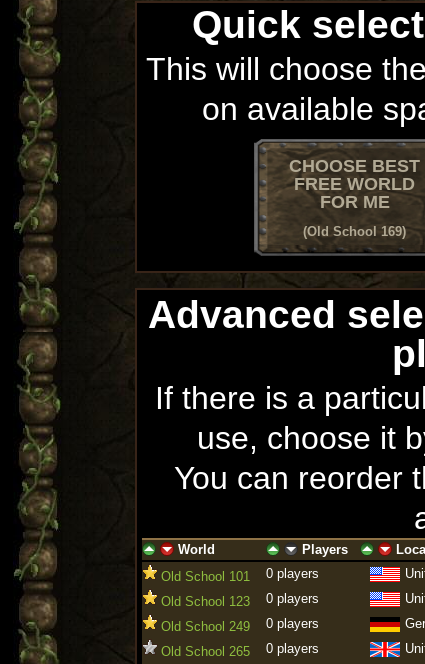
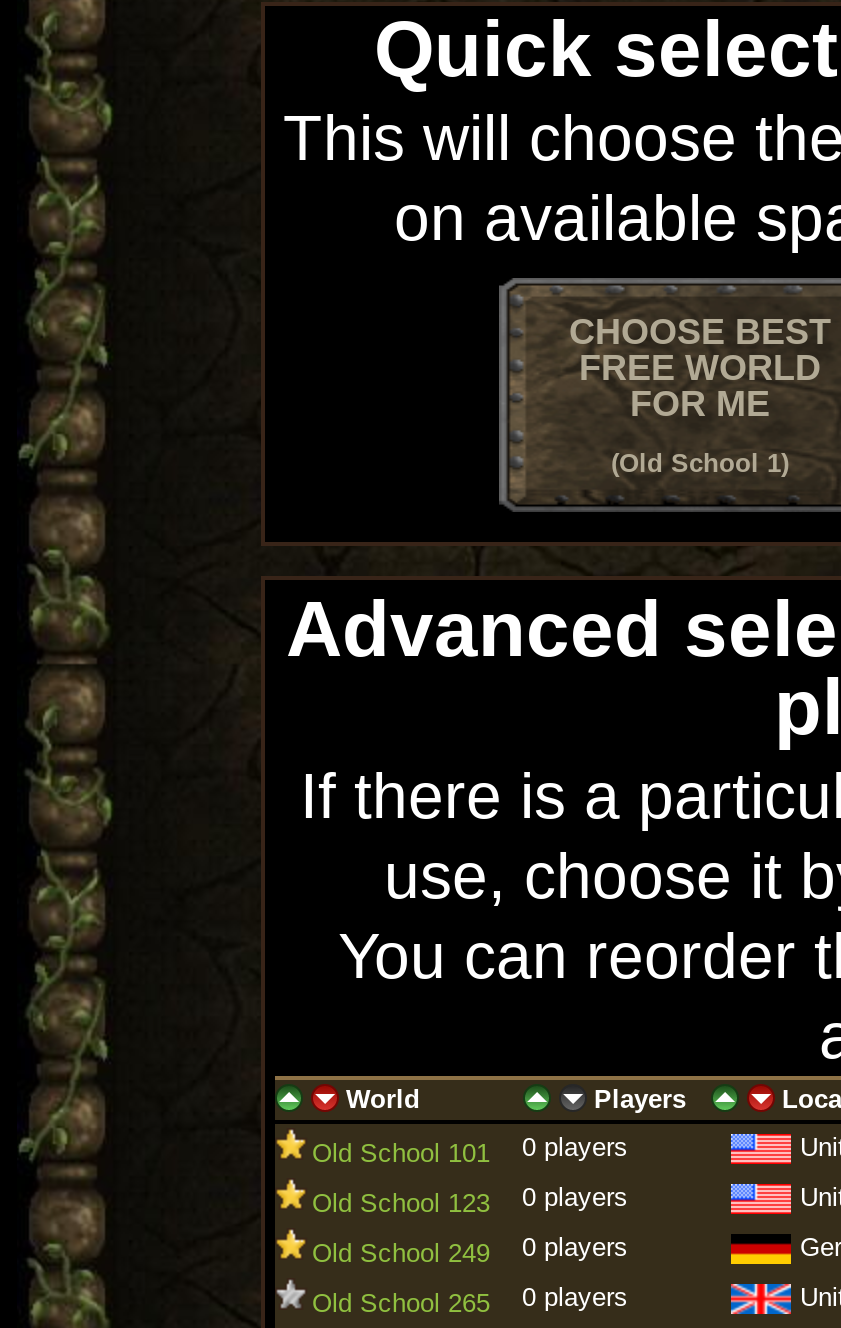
- (Old School 169)
+ (Old School 1)
